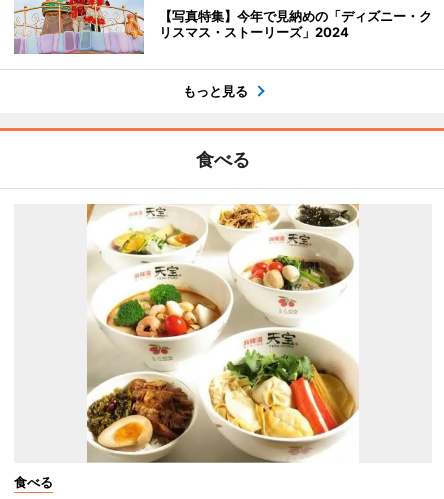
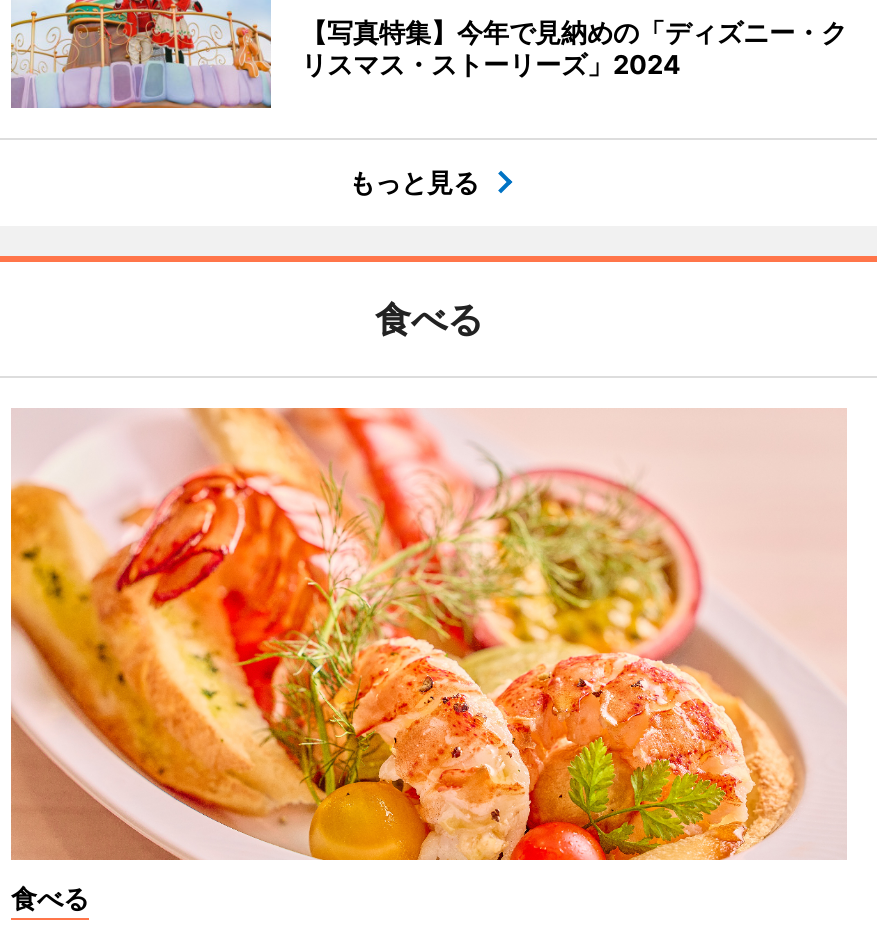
- [image]
+ [image]
